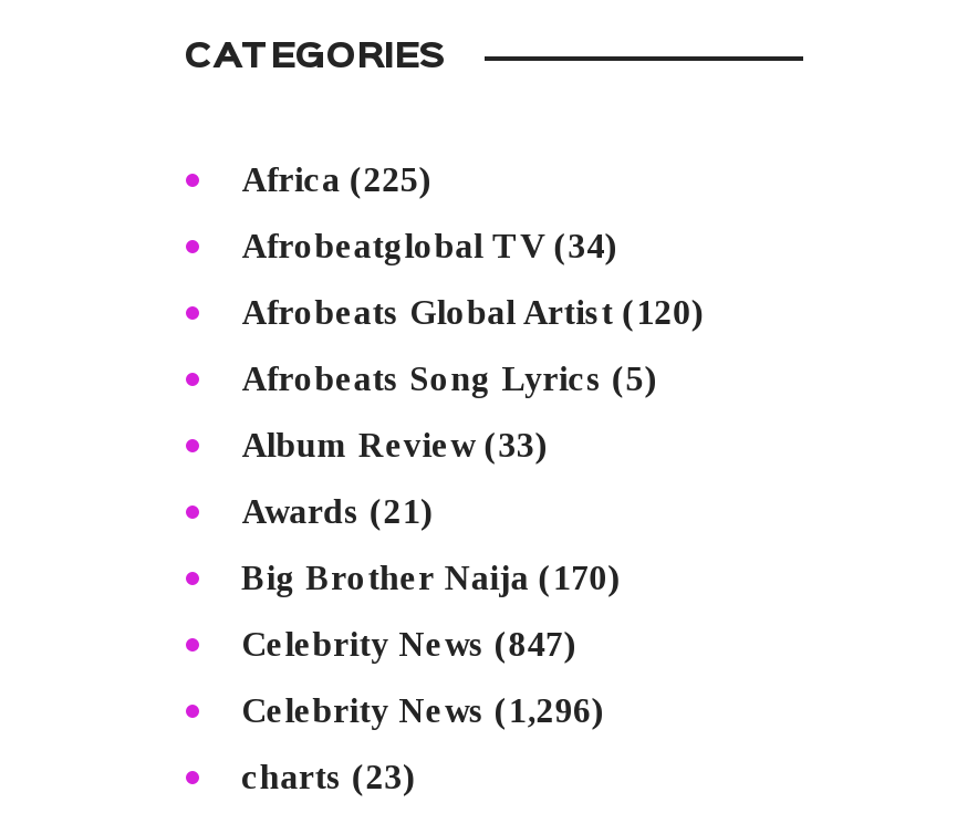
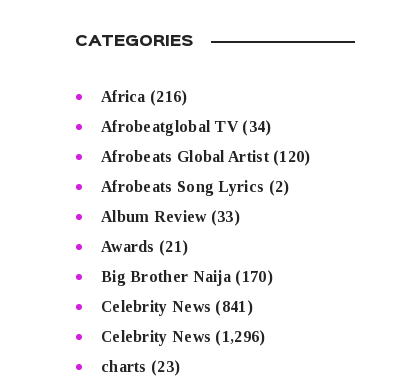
- Africa (225)
+ Africa (216)

- Afrobeats Song Lyrics (5)
+ Afrobeats Song Lyrics (2)

- Celebrity News (847)
+ Celebrity News (841)
